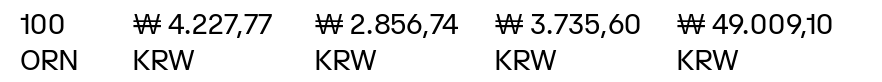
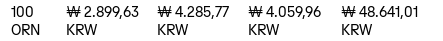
- ₩ 4.227,77
+ ₩ 2.899,63

- ₩ 2.856,74
+ ₩ 4.285,77

- ₩ 3.735,60
+ ₩ 4.059,96

- ₩ 49.009,10
+ ₩ 48.641,01
